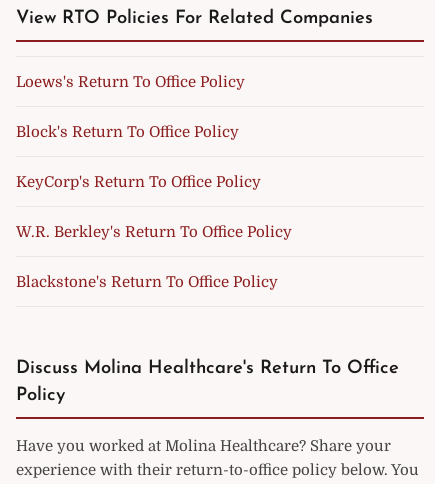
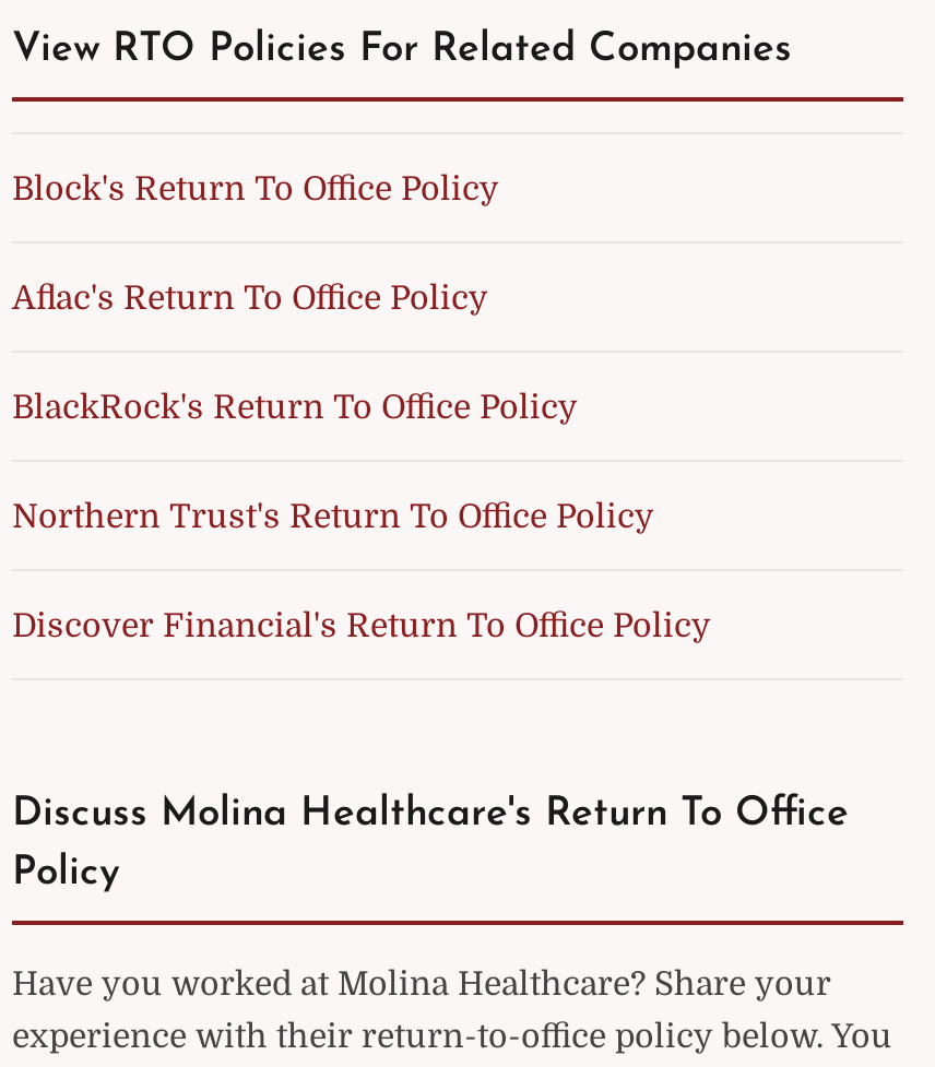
- Loews's Return To Office Policy

moved up: Block's Return To Office Policy

- KeyCorp's Return To Office Policy
- W.R. Berkley's Return To Office Policy
- Blackstone's Return To Office Policy
+ Aflac's Return To Office Policy
+ BlackRock's Return To Office Policy
+ Northern Trust's Return To Office Policy
+ Discover Financial's Return To Office Policy
